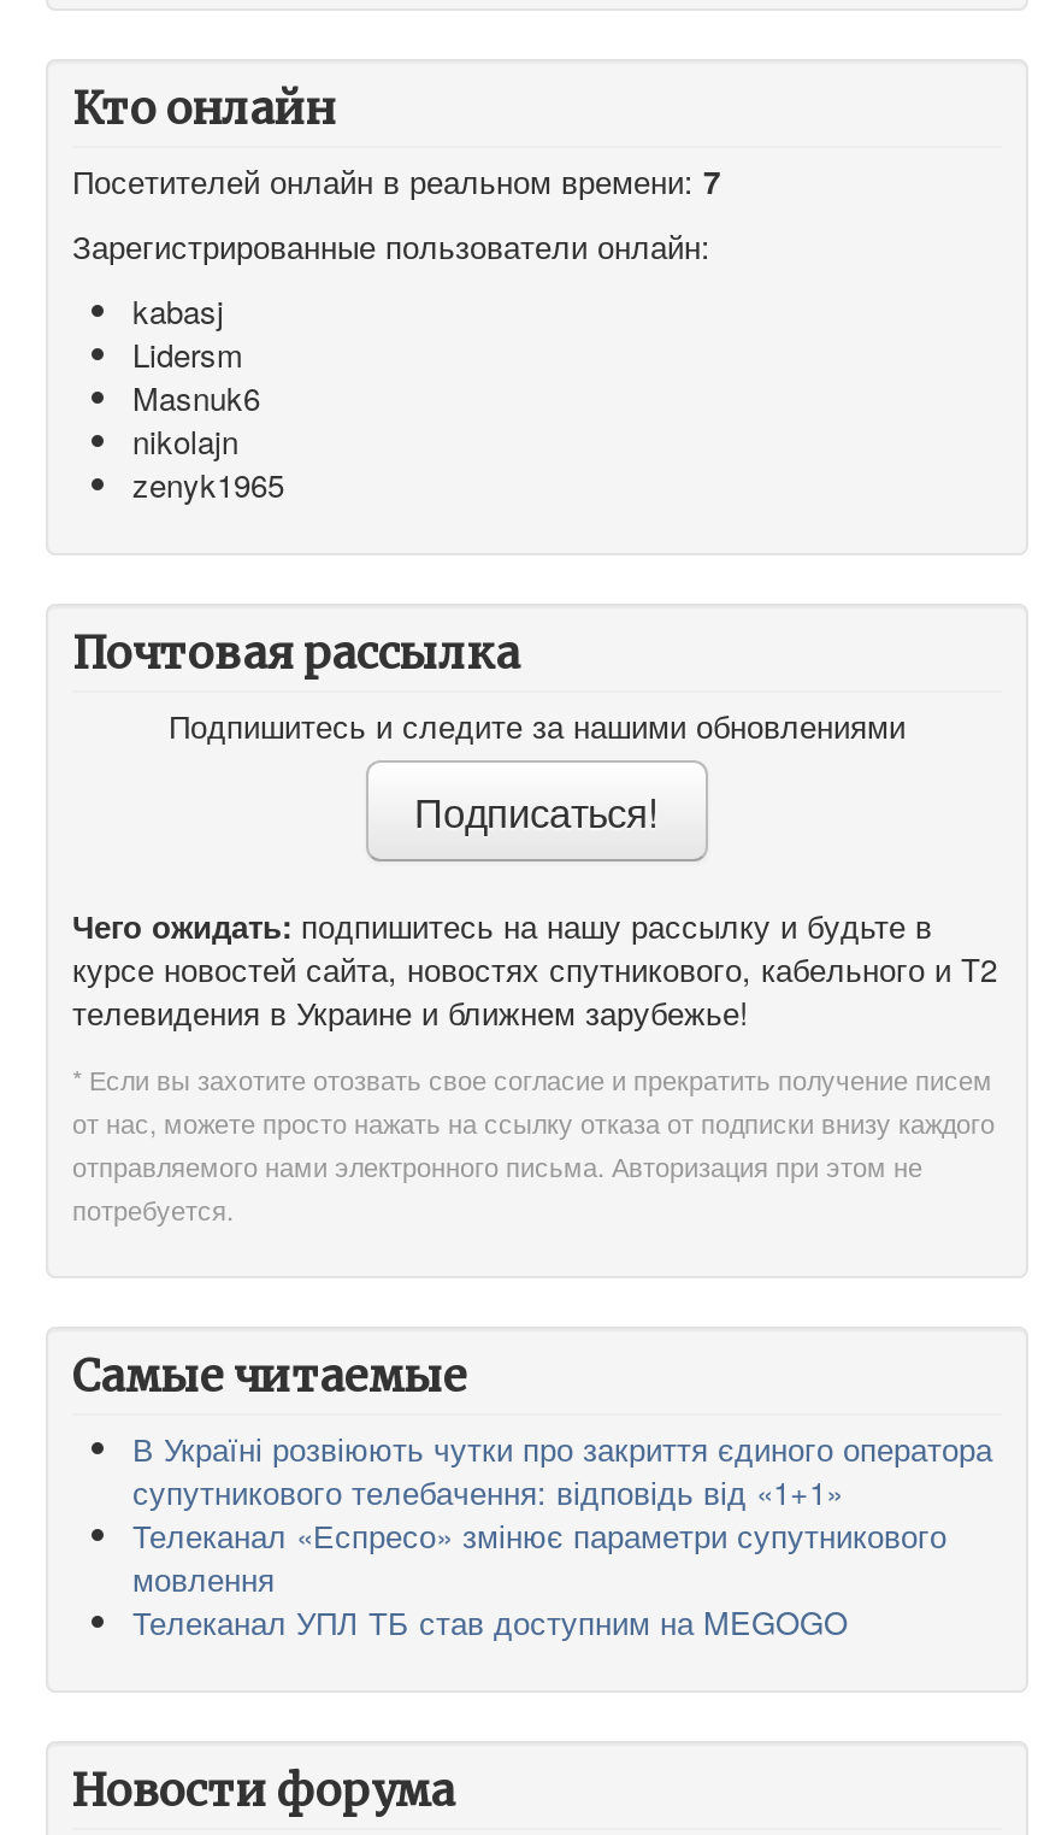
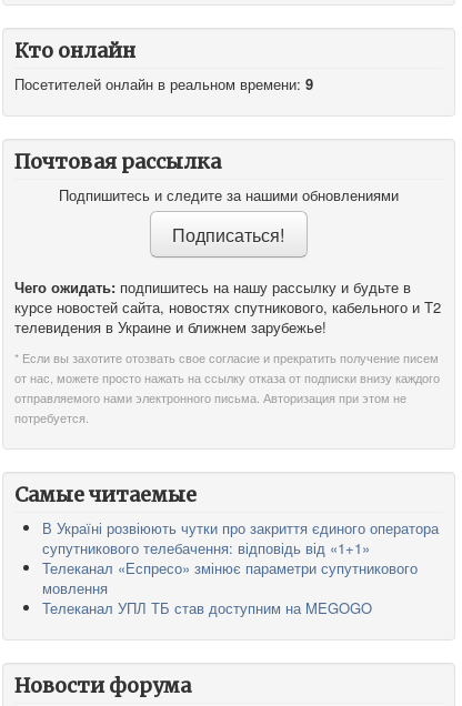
- Посетителей онлайн в реальном времени: 7
- Зарегистрированные пользователи онлайн:
- kabasj
- Lidersm
- Masnuk6
- nikolajn
- zenyk1965
+ Посетителей онлайн в реальном времени: 9
